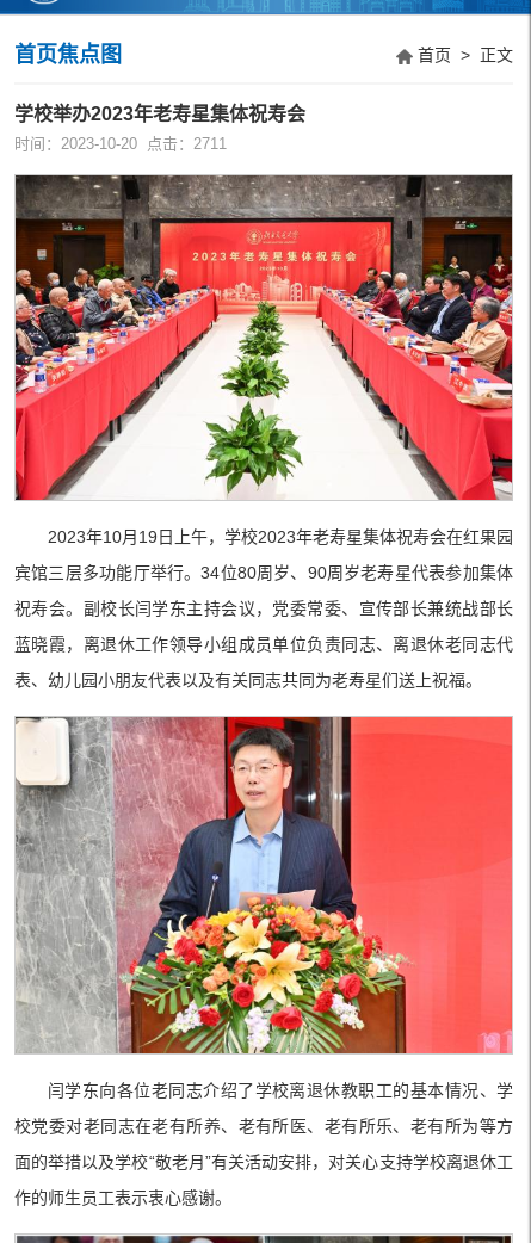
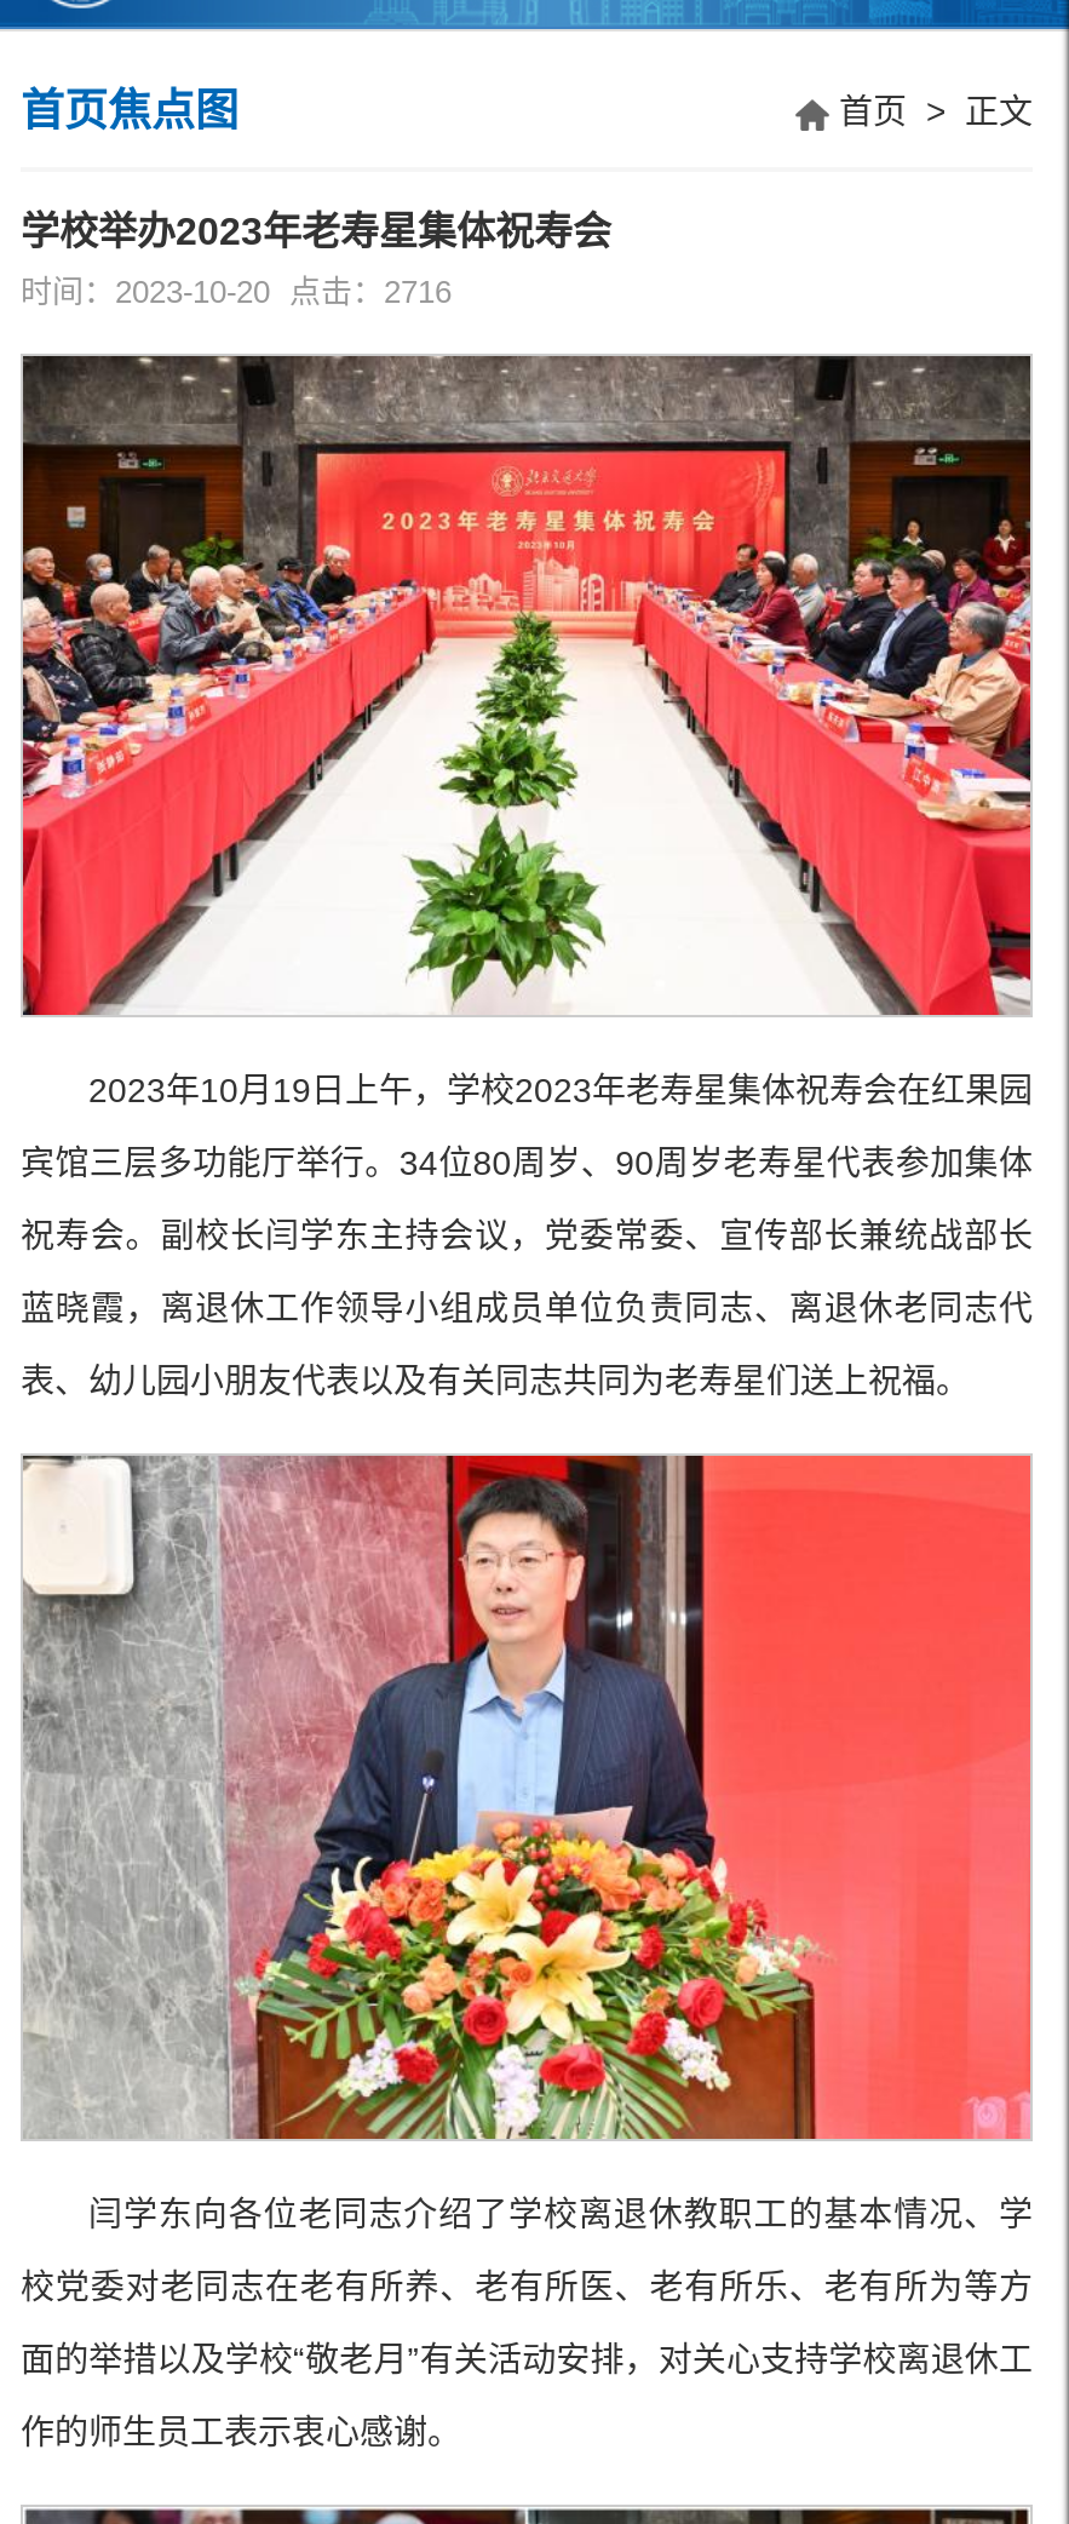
- 时间：2023-10-20 点击：2711
+ 时间：2023-10-20 点击：2716
